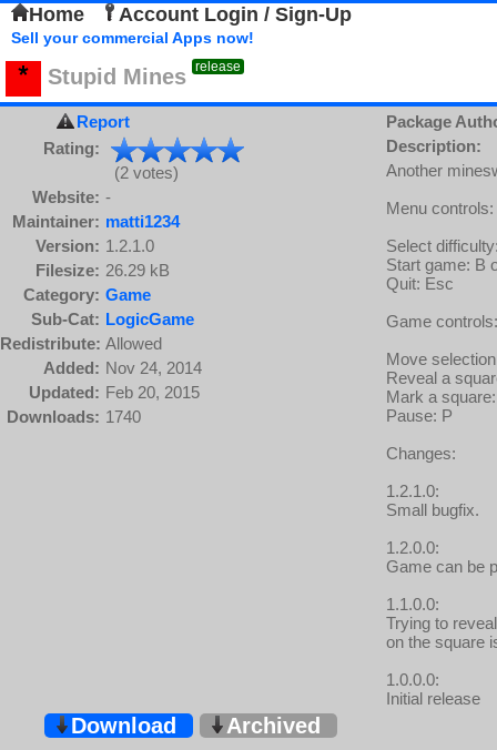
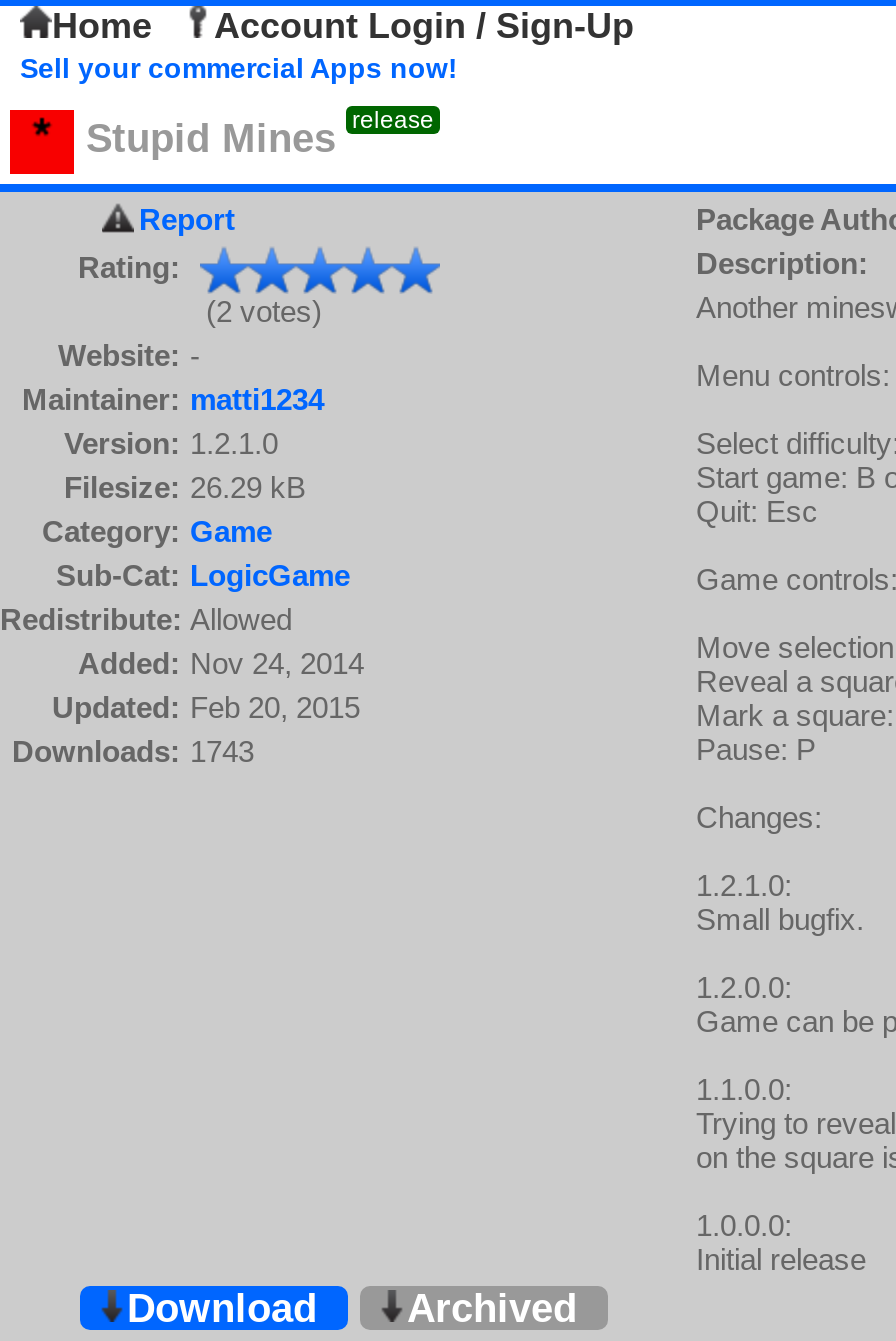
- Downloads: 1740
+ Downloads: 1743
